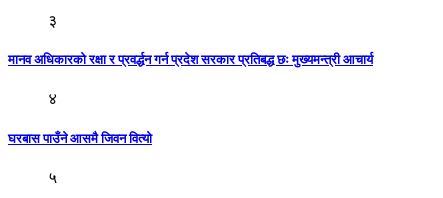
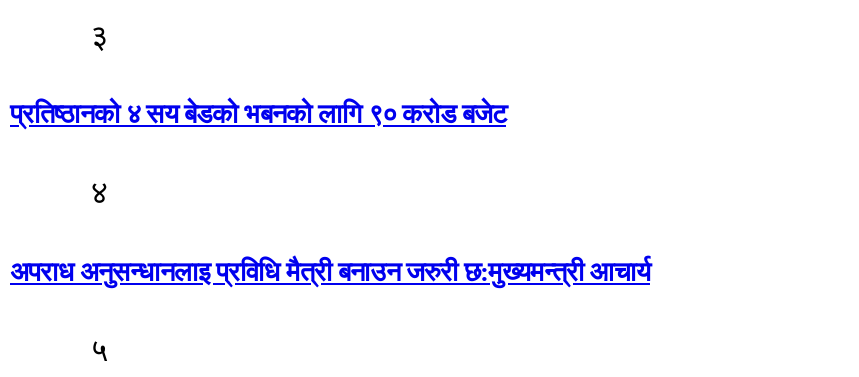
- मानव अधिकारको रक्षा र प्रवर्द्धन गर्न प्रदेश सरकार प्रतिबद्ध छः मुख्यमन्त्री आचार्य
+ प्रतिष्ठानको ४ सय बेडको भबनको लागि ९० करोड बजेट

- घरबास पाउँने आसमै जिवन वित्यो
+ अपराध अनुसन्धानलाइ प्रविधि मैत्री बनाउन जरुरी छ:मुख्यमन्त्री आचार्य
